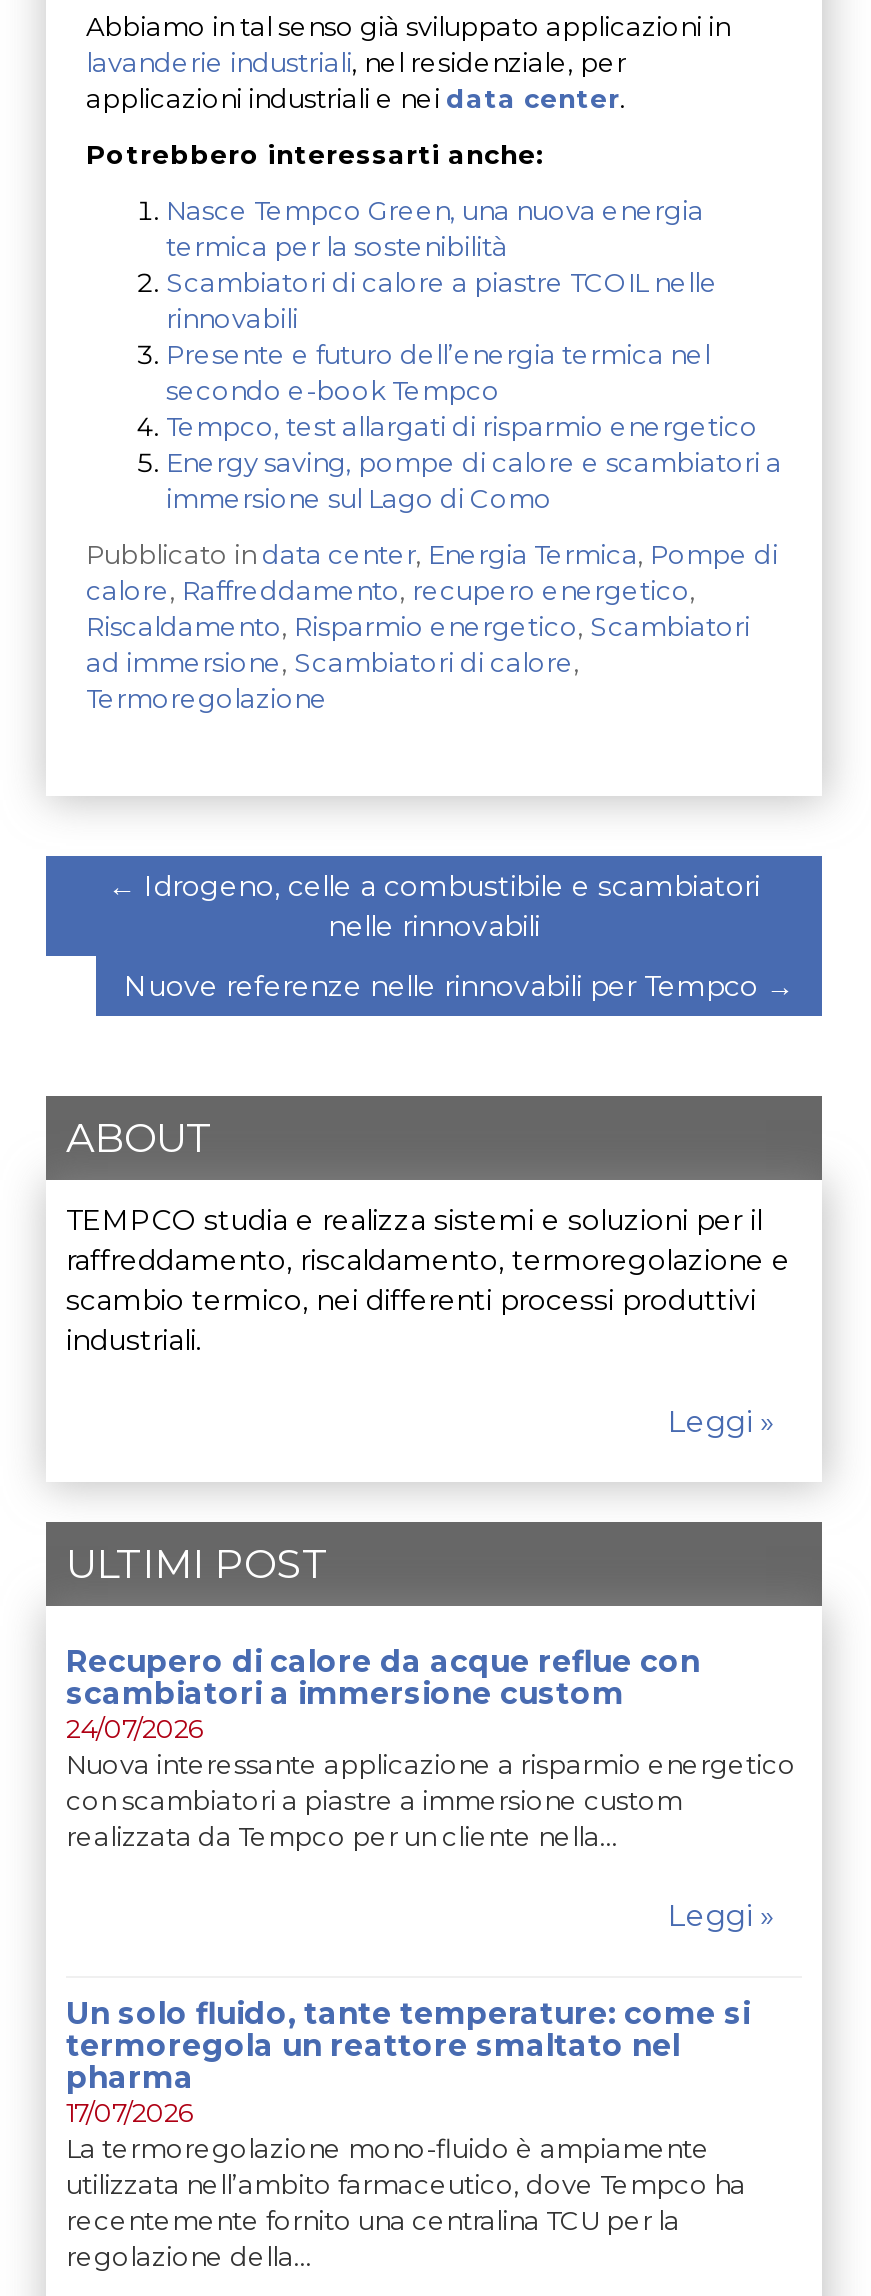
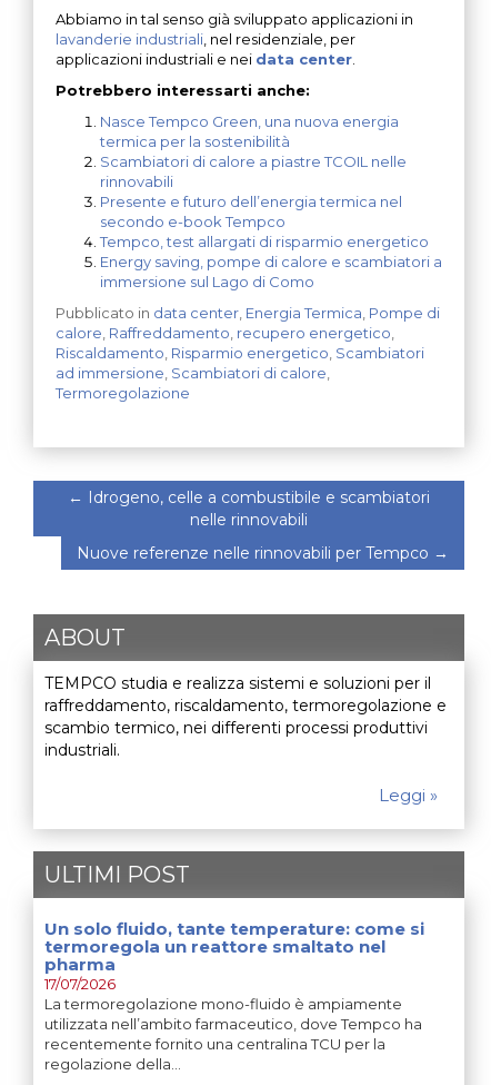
- Recupero di calore da acque reflue con
- scambiatori a immersione custom
- 24/07/2026
- Nuova interessante applicazione a risparmio energetico
- con scambiatori a piastre a immersione custom
- realizzata da Tempco per un cliente nella…
- Leggi »
